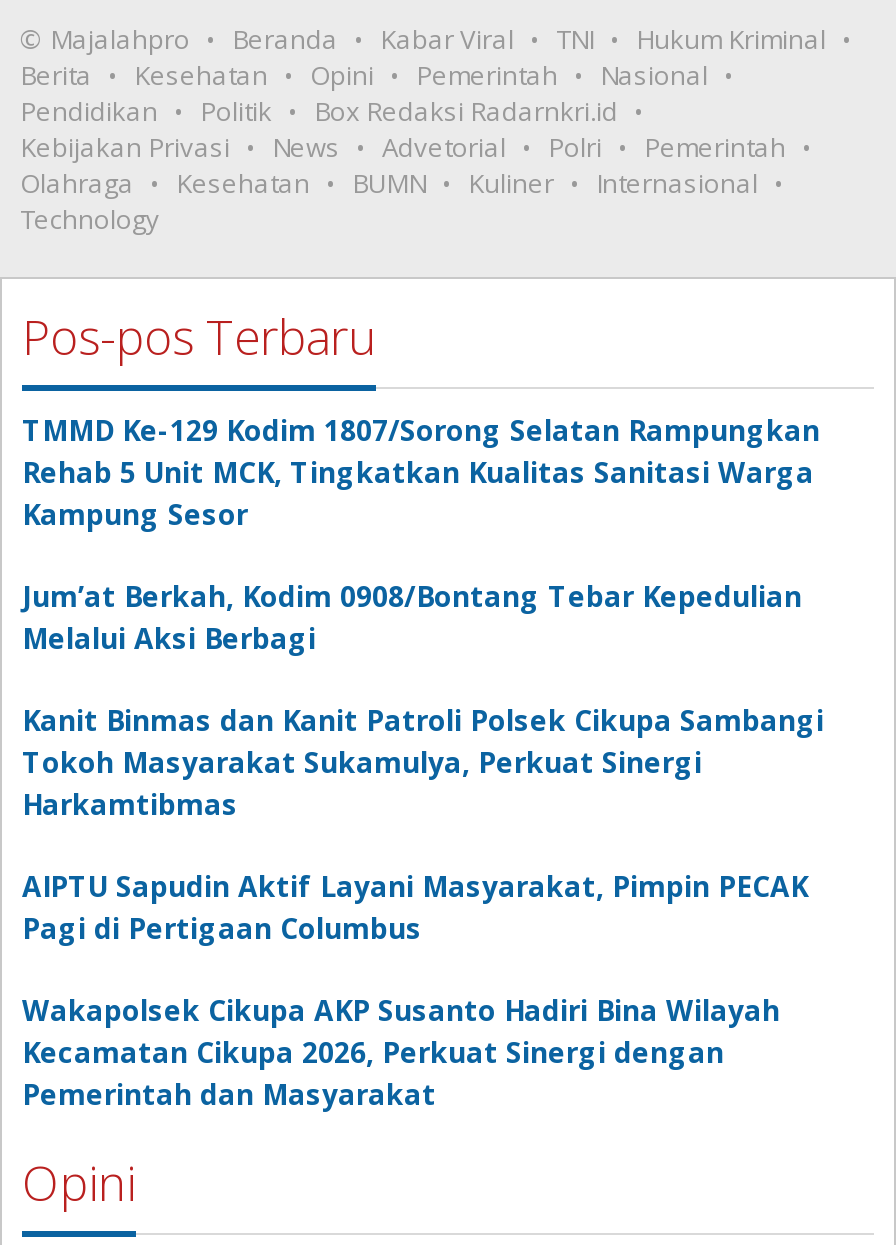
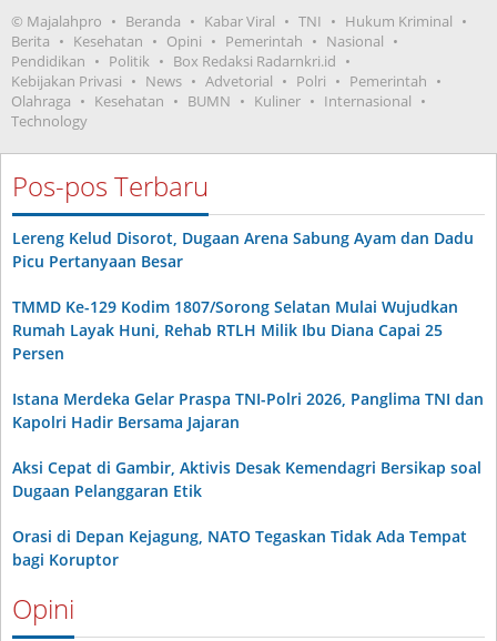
- TMMD Ke-129 Kodim 1807/Sorong Selatan Rampungkan
- Rehab 5 Unit MCK, Tingkatkan Kualitas Sanitasi Warga
- Kampung Sesor
+ Lereng Kelud Disorot, Dugaan Arena Sabung Ayam dan Dadu
+ Picu Pertanyaan Besar

- Jum’at Berkah, Kodim 0908/Bontang Tebar Kepedulian
- Melalui Aksi Berbagi
+ TMMD Ke-129 Kodim 1807/Sorong Selatan Mulai Wujudkan
+ Rumah Layak Huni, Rehab RTLH Milik Ibu Diana Capai 25
+ Persen

- Kanit Binmas dan Kanit Patroli Polsek Cikupa Sambangi
- Tokoh Masyarakat Sukamulya, Perkuat Sinergi
- Harkamtibmas
+ Istana Merdeka Gelar Praspa TNI-Polri 2026, Panglima TNI dan
+ Kapolri Hadir Bersama Jajaran

- AIPTU Sapudin Aktif Layani Masyarakat, Pimpin PECAK
- Pagi di Pertigaan Columbus
+ Aksi Cepat di Gambir, Aktivis Desak Kemendagri Bersikap soal
+ Dugaan Pelanggaran Etik

- Wakapolsek Cikupa AKP Susanto Hadiri Bina Wilayah
- Kecamatan Cikupa 2026, Perkuat Sinergi dengan
- Pemerintah dan Masyarakat
+ Orasi di Depan Kejagung, NATO Tegaskan Tidak Ada Tempat
+ bagi Koruptor
